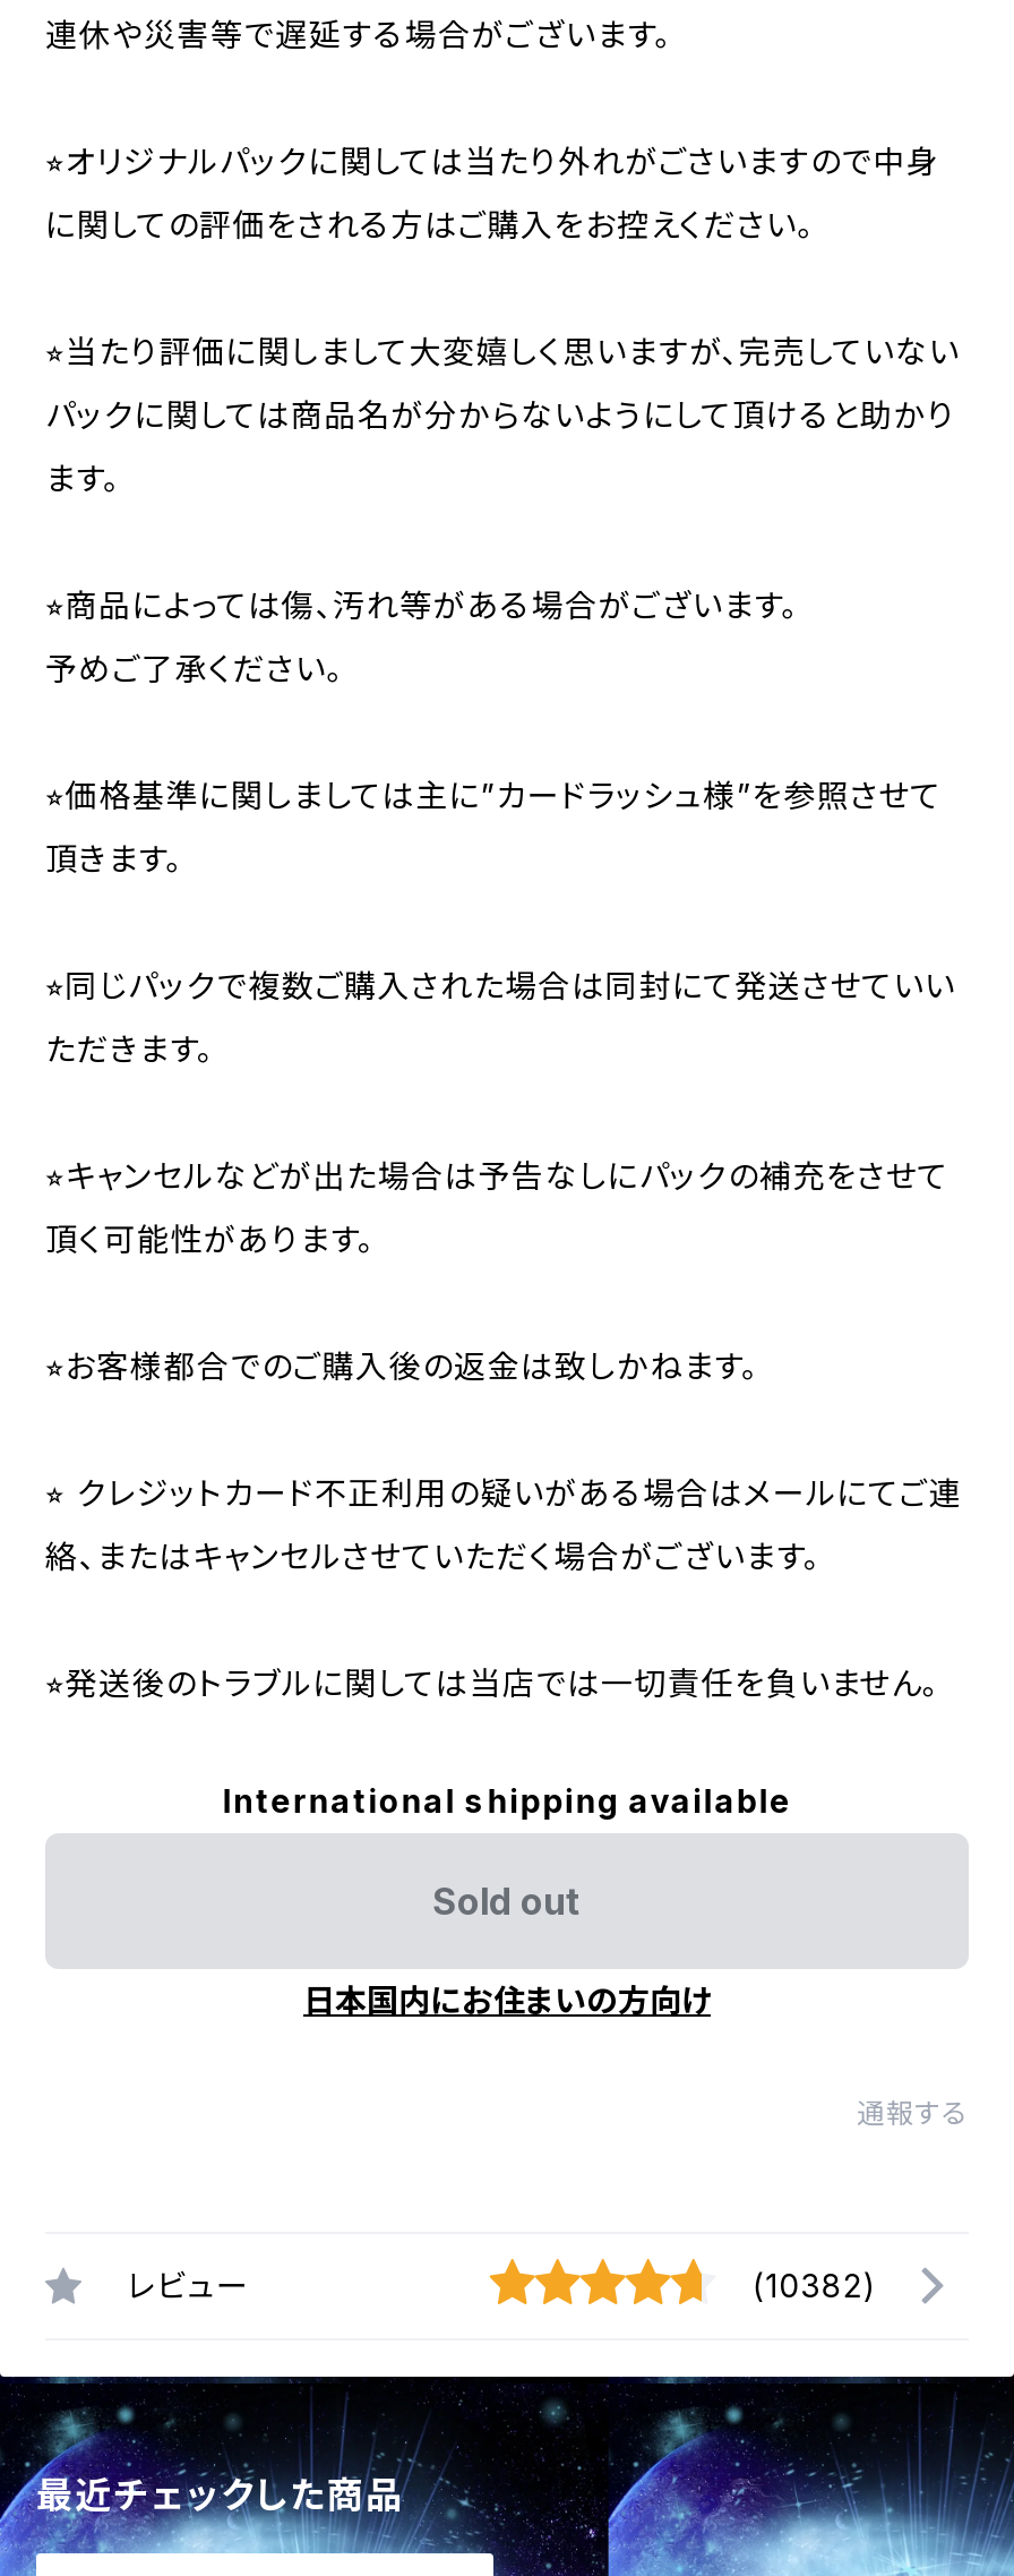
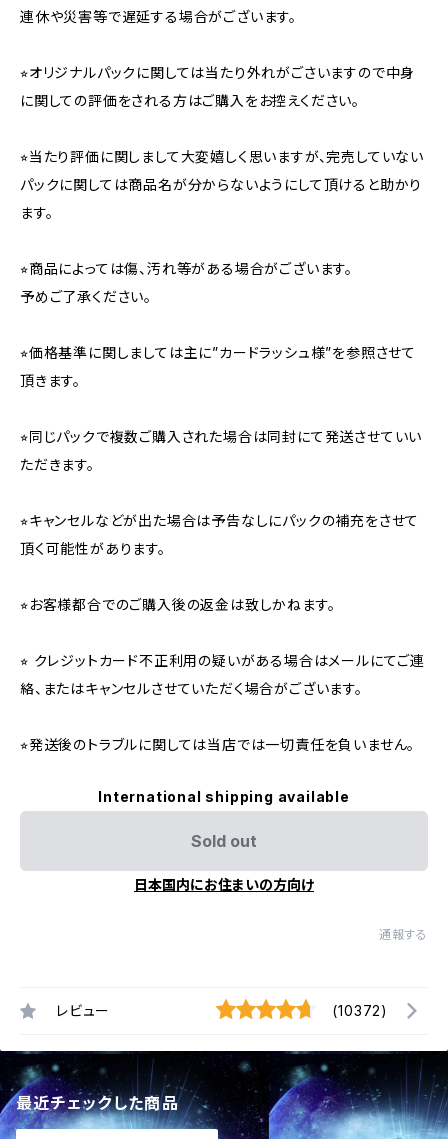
- (10382)
+ (10372)
